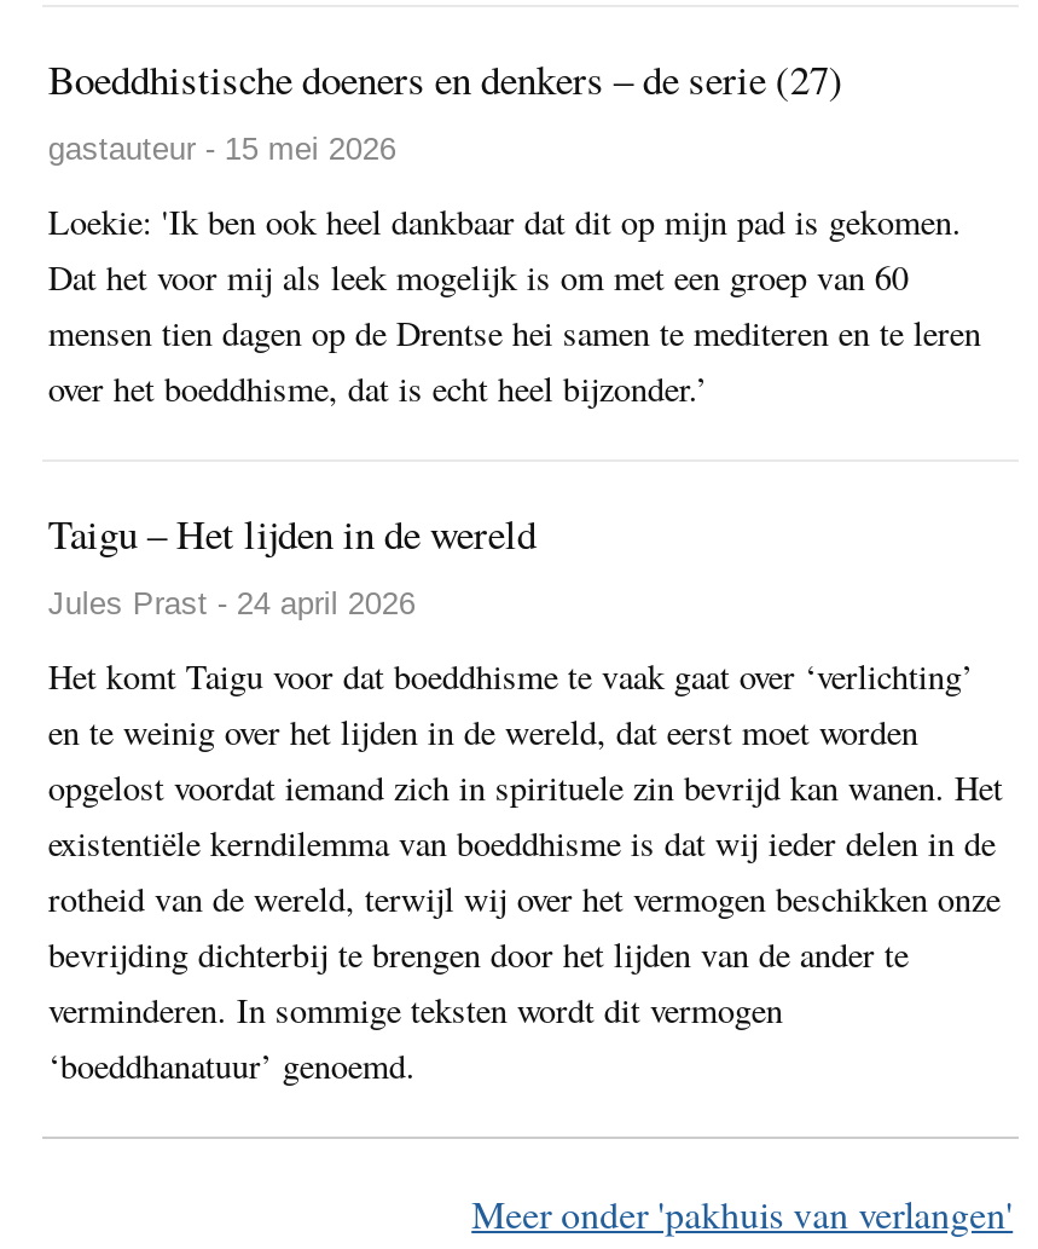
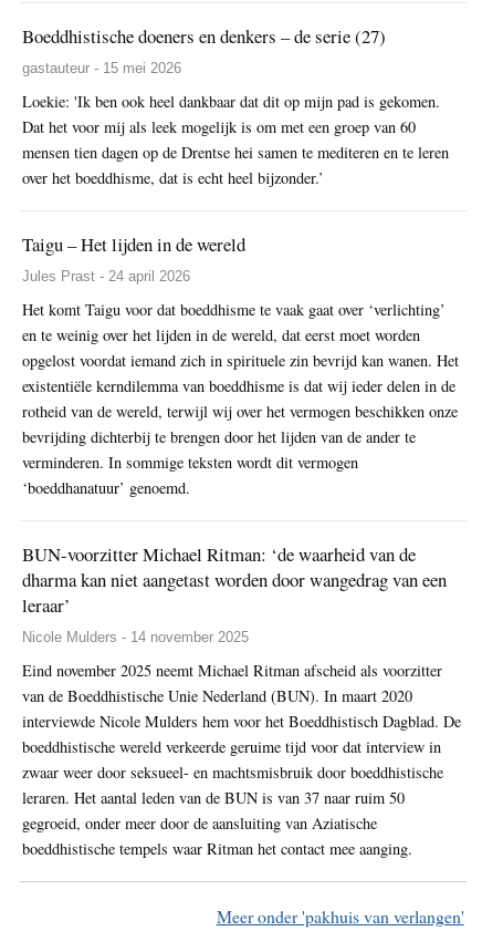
+ BUN-voorzitter Michael Ritman: ‘de waarheid van de
+ dharma kan niet aangetast worden door wangedrag van een
+ leraar’
+ Nicole Mulders - 14 november 2025
+ Eind november 2025 neemt Michael Ritman afscheid als voorzitter
+ van de Boeddhistische Unie Nederland (BUN). In maart 2020
+ interviewde Nicole Mulders hem voor het Boeddhistisch Dagblad. De
+ boeddhistische wereld verkeerde geruime tijd voor dat interview in
+ zwaar weer door seksueel- en machtsmisbruik door boeddhistische
+ leraren. Het aantal leden van de BUN is van 37 naar ruim 50
+ gegroeid, onder meer door de aansluiting van Aziatische
+ boeddhistische tempels waar Ritman het contact mee aanging.
